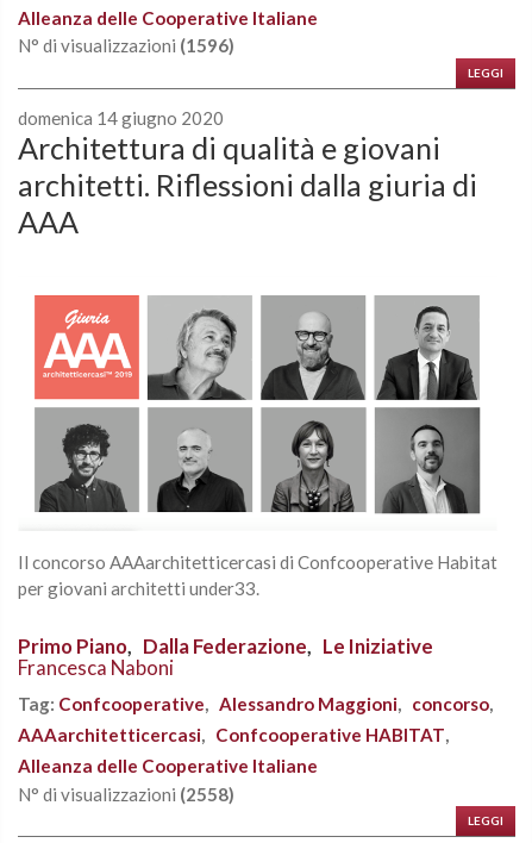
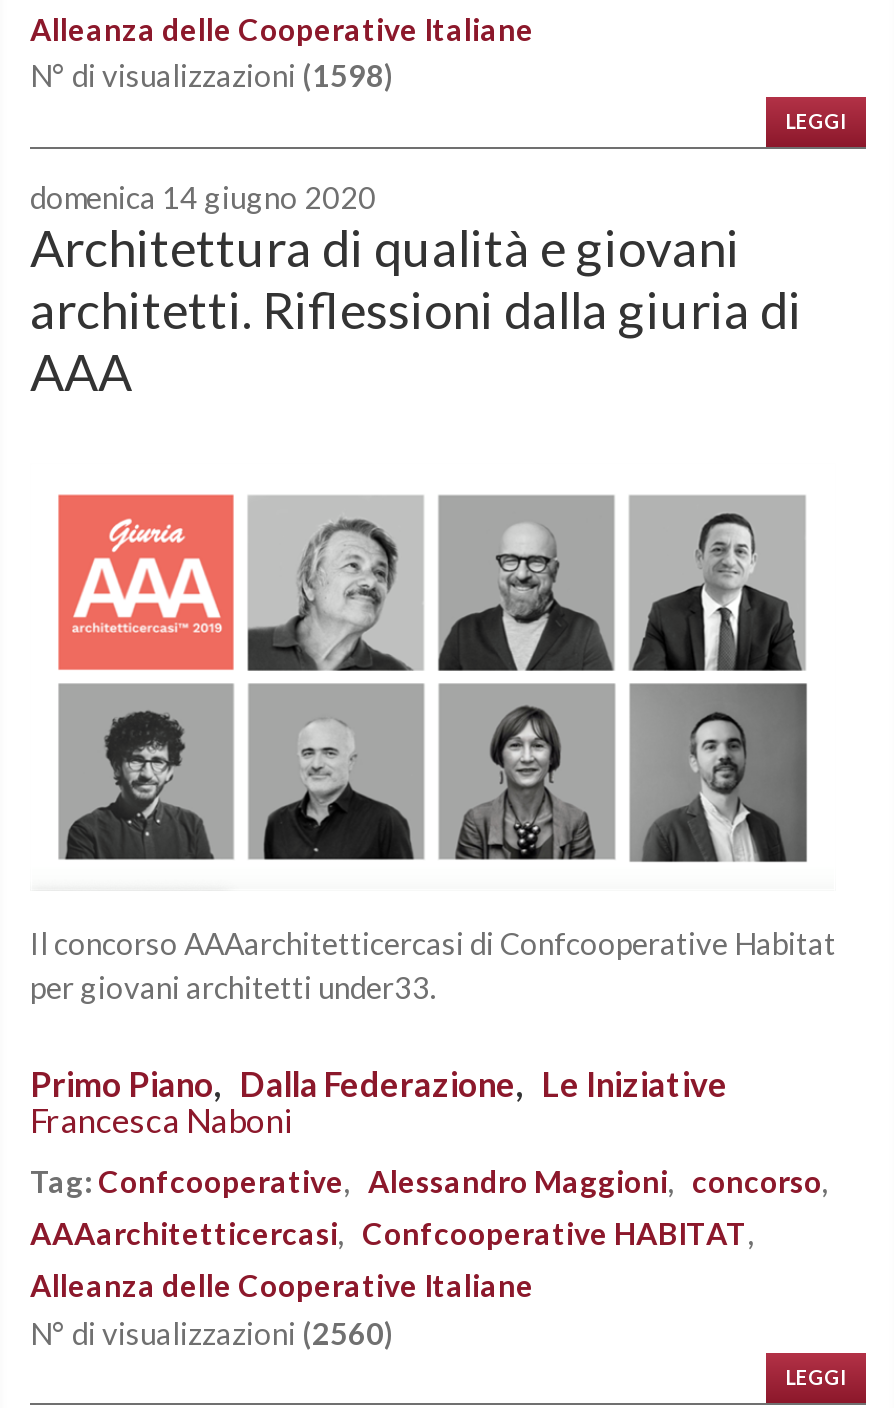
- N° di visualizzazioni (1596)
+ N° di visualizzazioni (1598)

- N° di visualizzazioni (2558)
+ N° di visualizzazioni (2560)
